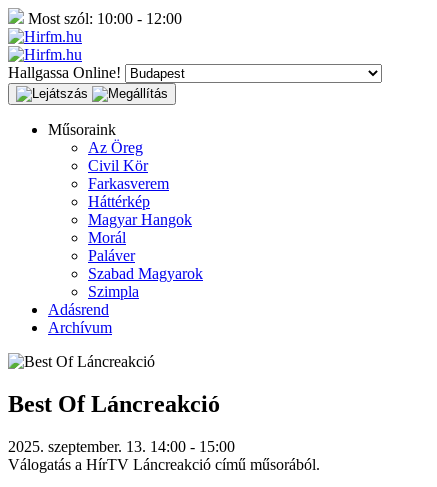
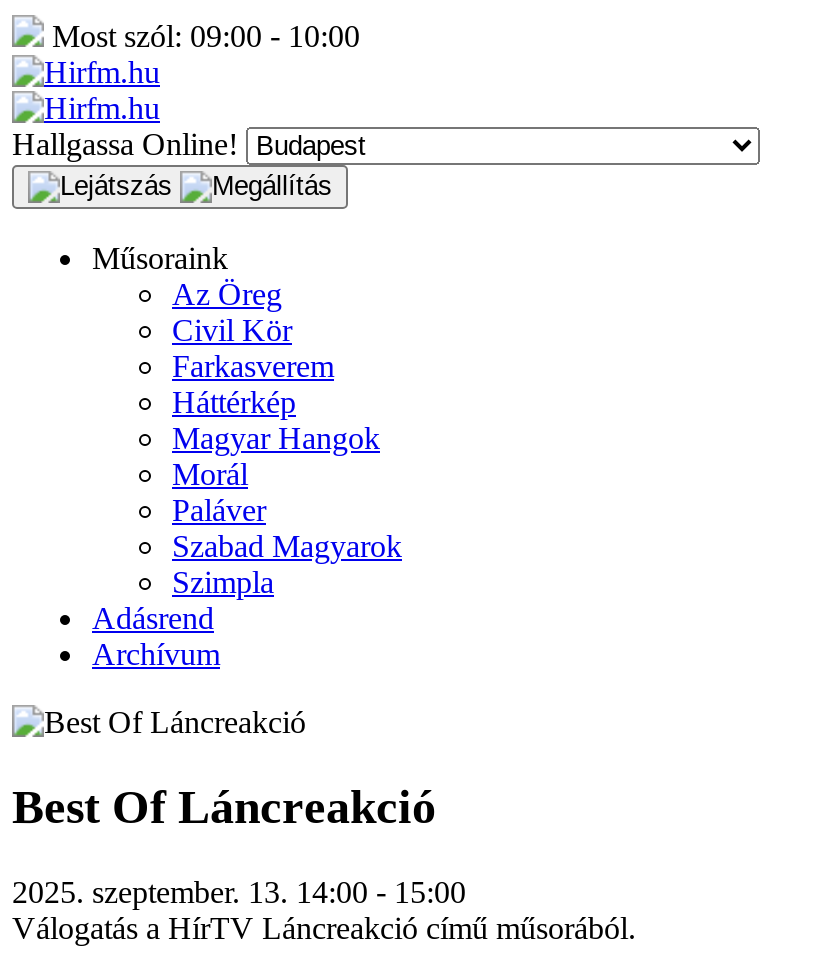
- Most szól: 10:00 - 12:00
+ Most szól: 09:00 - 10:00
